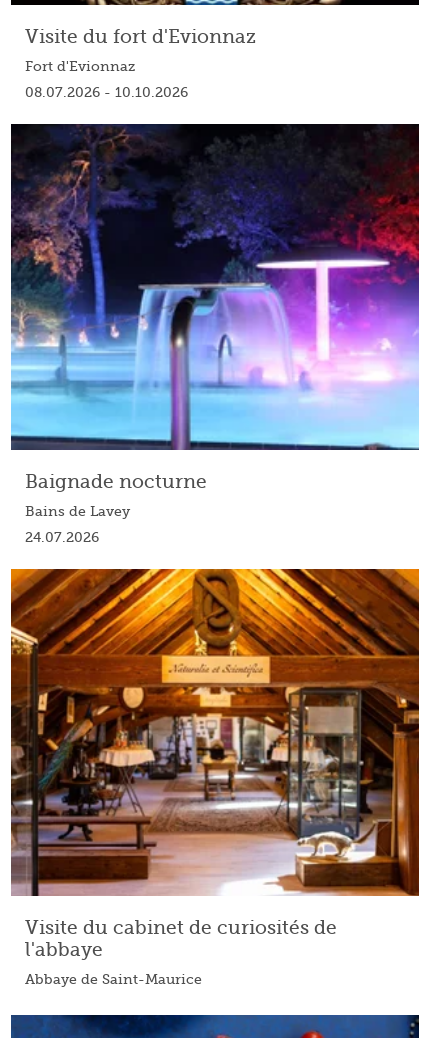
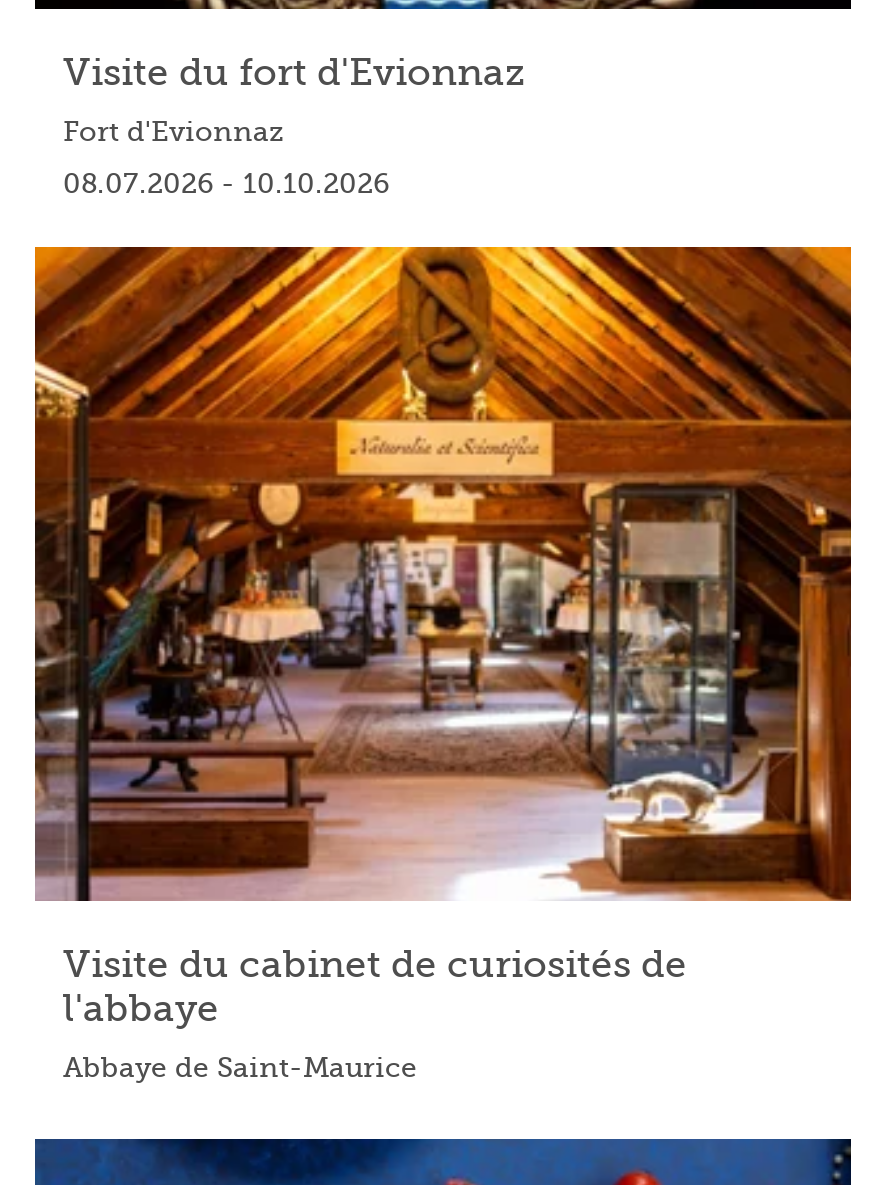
- [image]
- Baignade nocturne
- Bains de Lavey
- 24.07.2026
